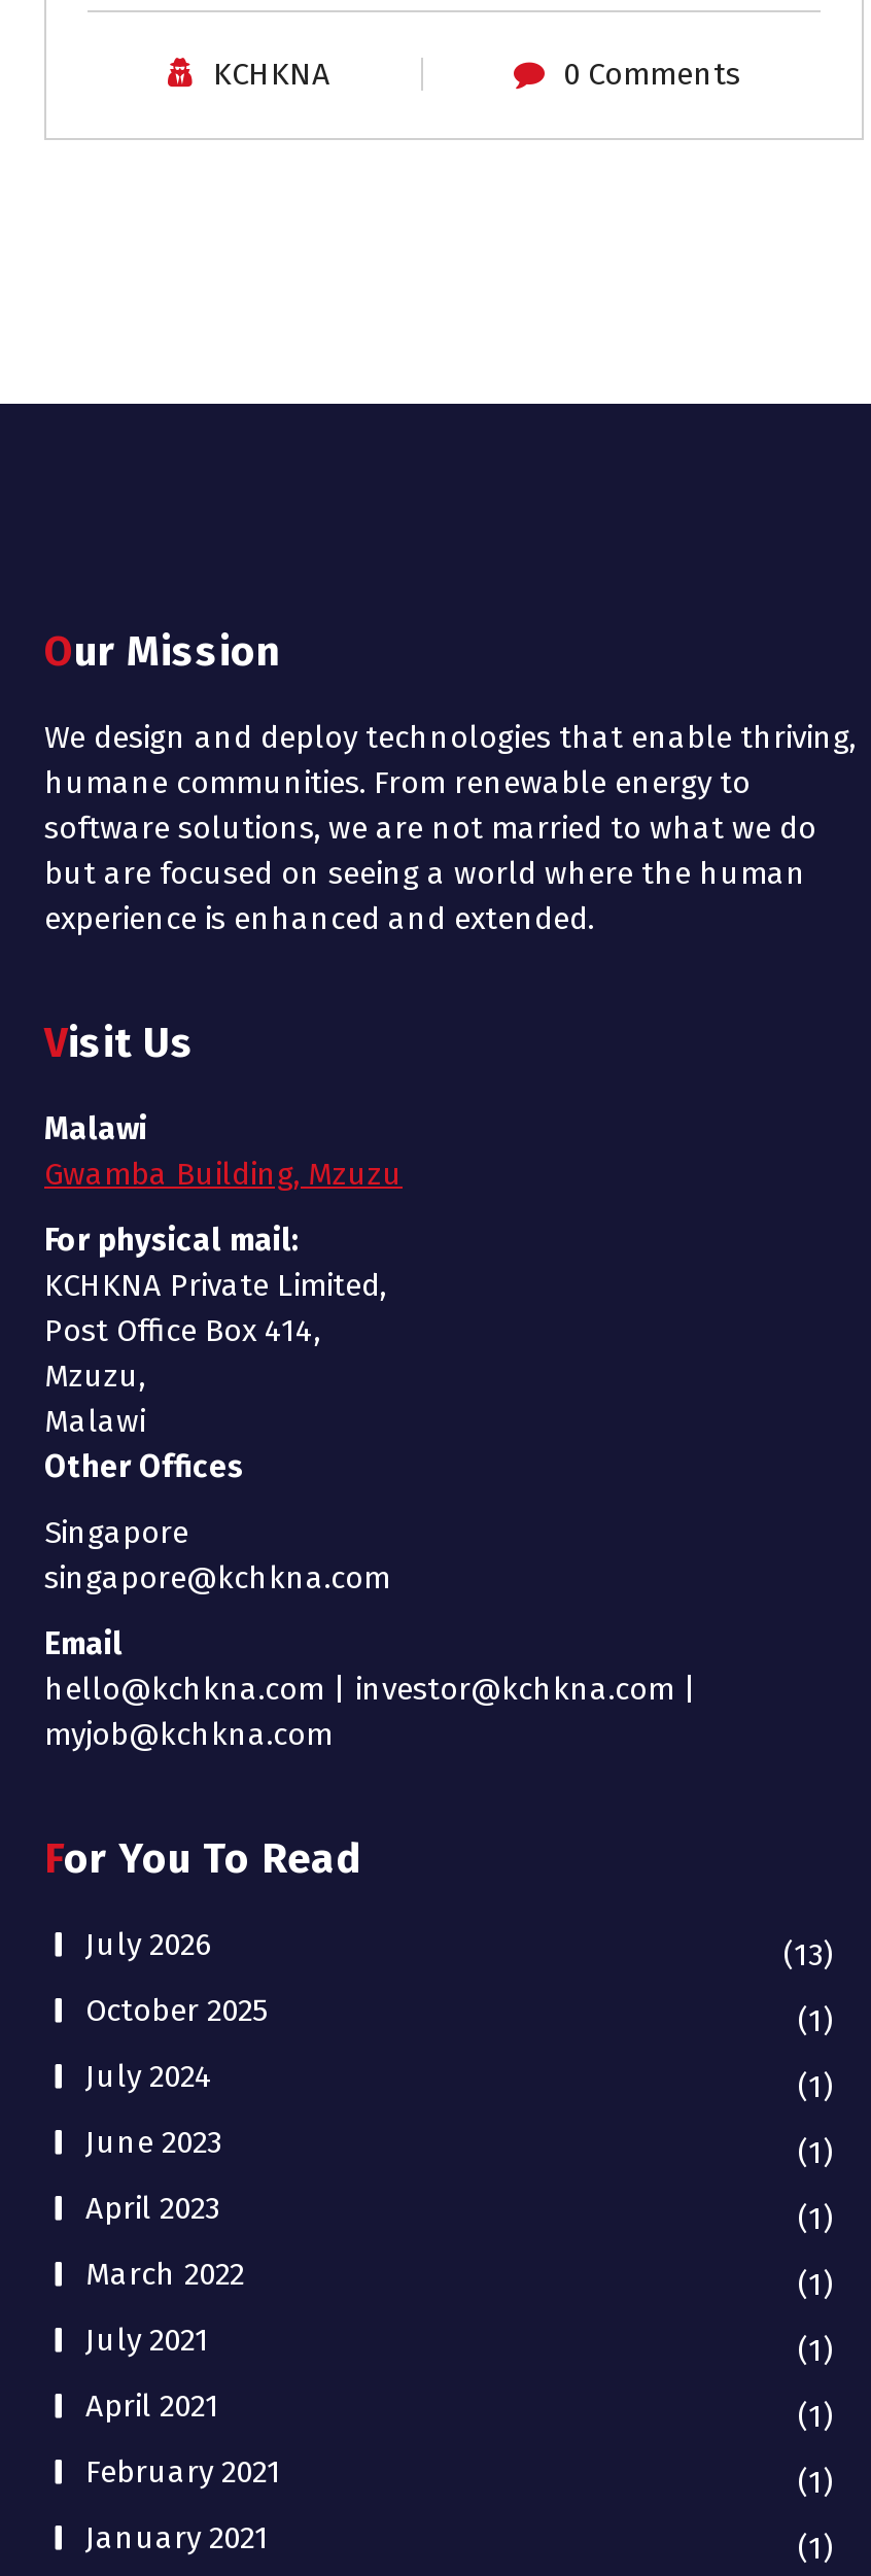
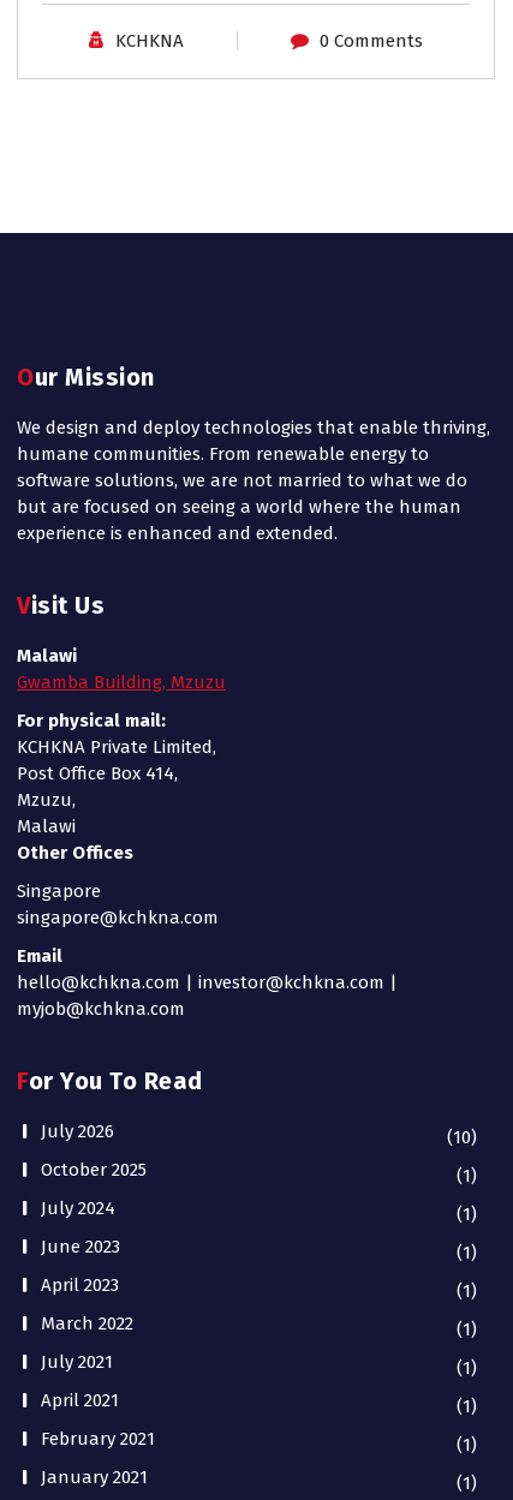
- (13)
+ (10)
